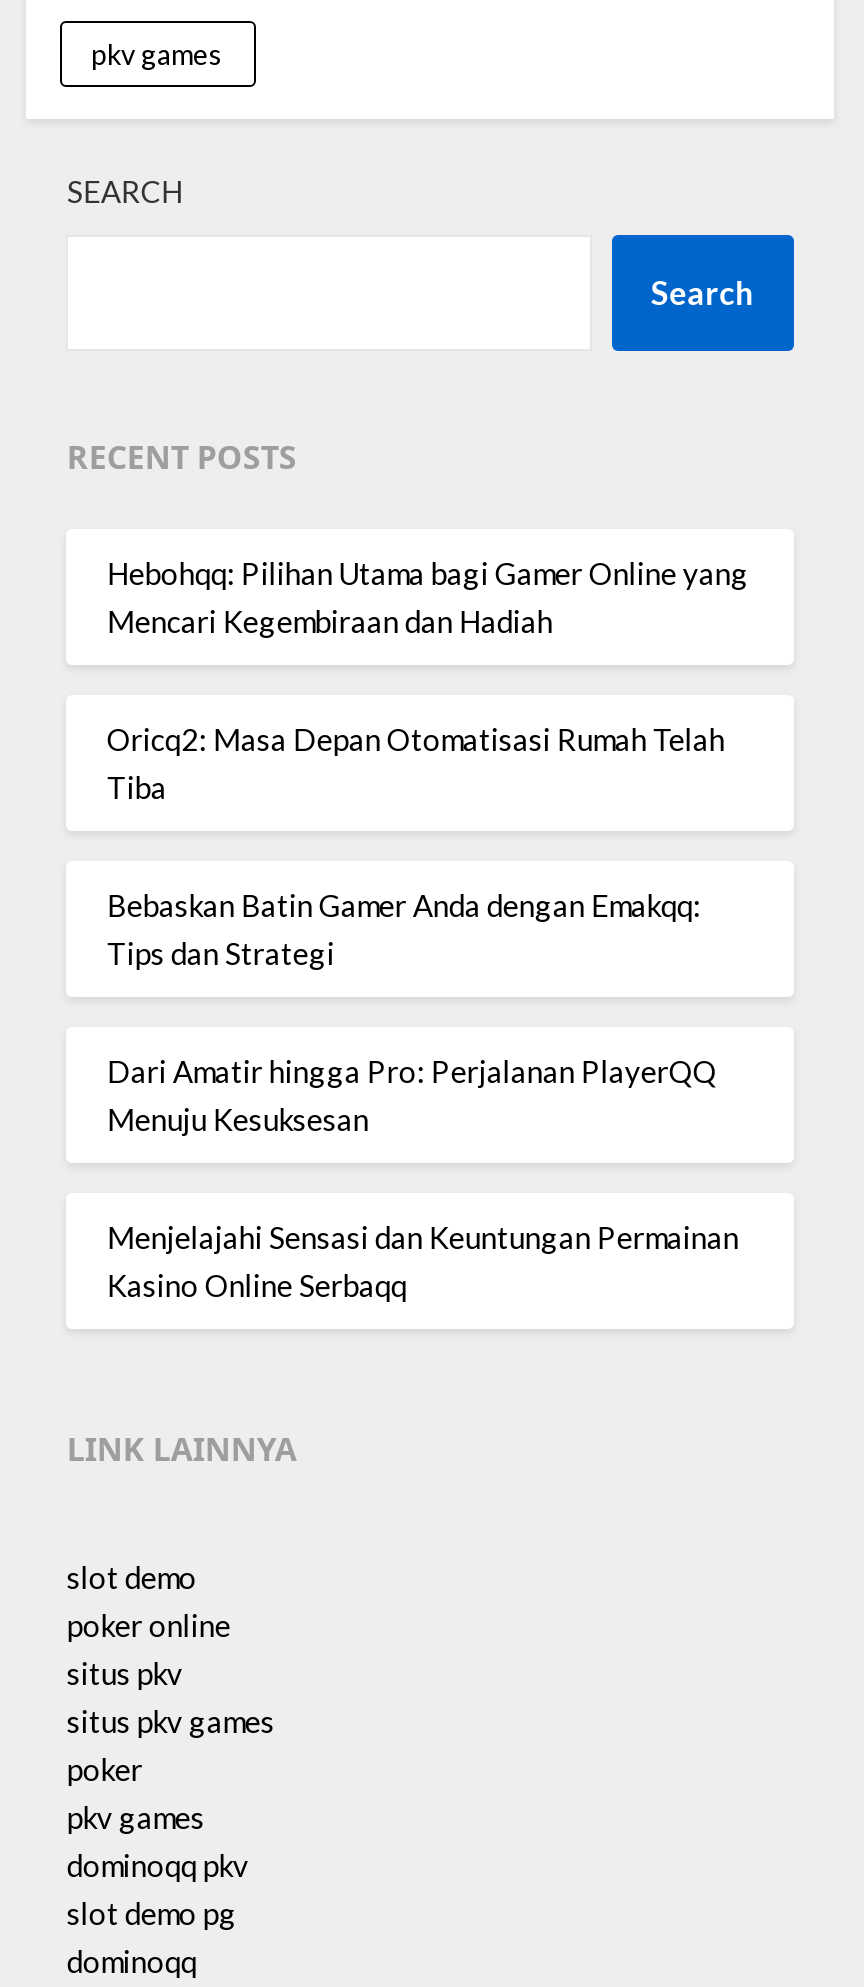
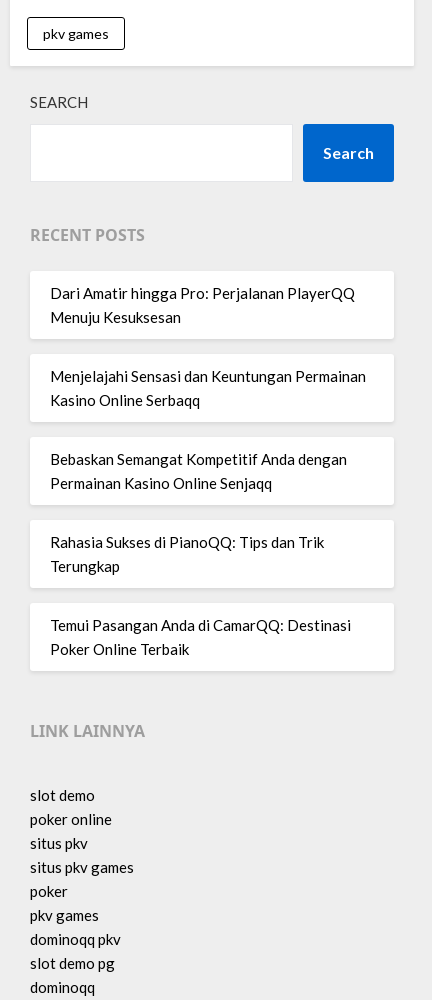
- Hebohqq: Pilihan Utama bagi Gamer Online yang
- Mencari Kegembiraan dan Hadiah
- Oricq2: Masa Depan Otomatisasi Rumah Telah
- Tiba
- Bebaskan Batin Gamer Anda dengan Emakqq:
- Tips dan Strategi

moved up: Dari Amatir hingga Pro: Perjalanan PlayerQQ | Menuju Kesuksesan | Menjelajahi Sensasi dan Keuntungan Permainan | Kasino Online Serbaqq

+ Bebaskan Semangat Kompetitif Anda dengan
+ Permainan Kasino Online Senjaqq
+ Rahasia Sukses di PianoQQ: Tips dan Trik
+ Terungkap
+ Temui Pasangan Anda di CamarQQ: Destinasi
+ Poker Online Terbaik
